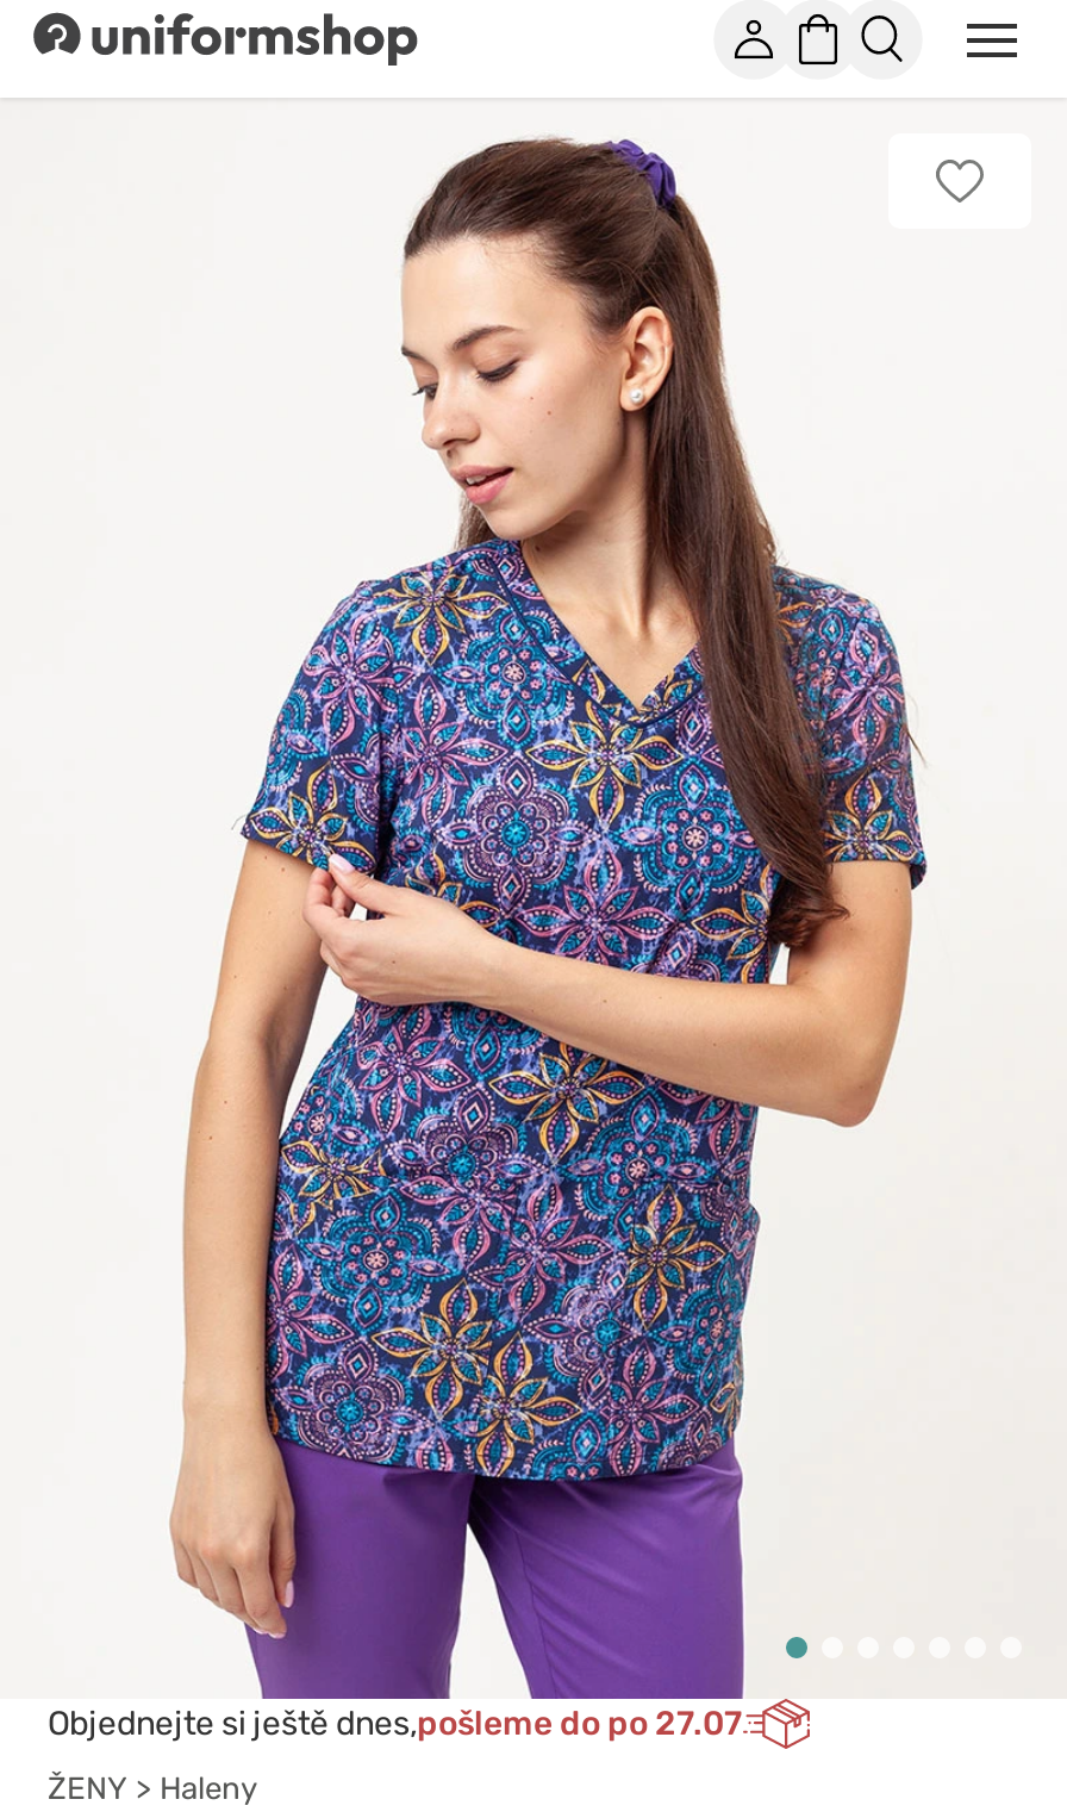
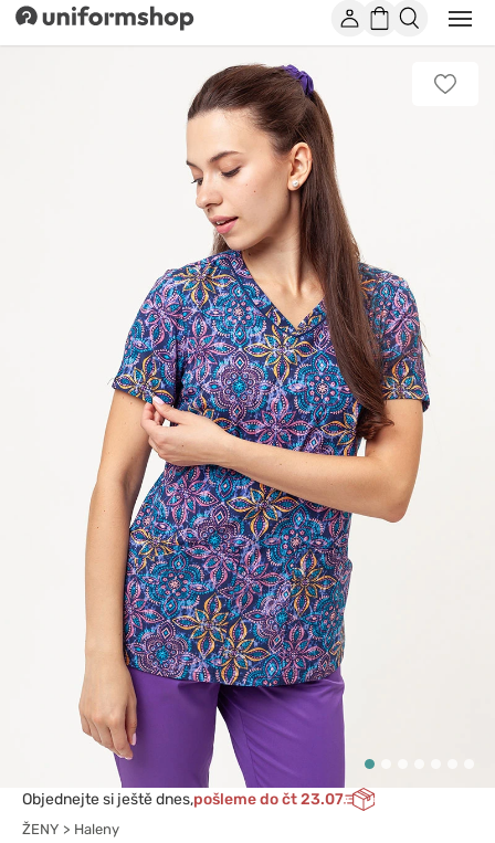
- Objednejte si ještě dnes,pošleme do po 27.07
+ Objednejte si ještě dnes,pošleme do čt 23.07
